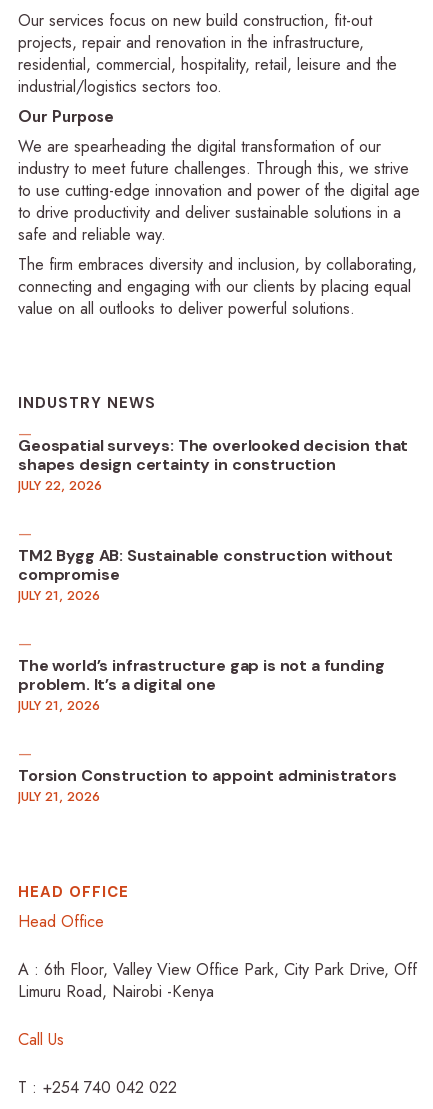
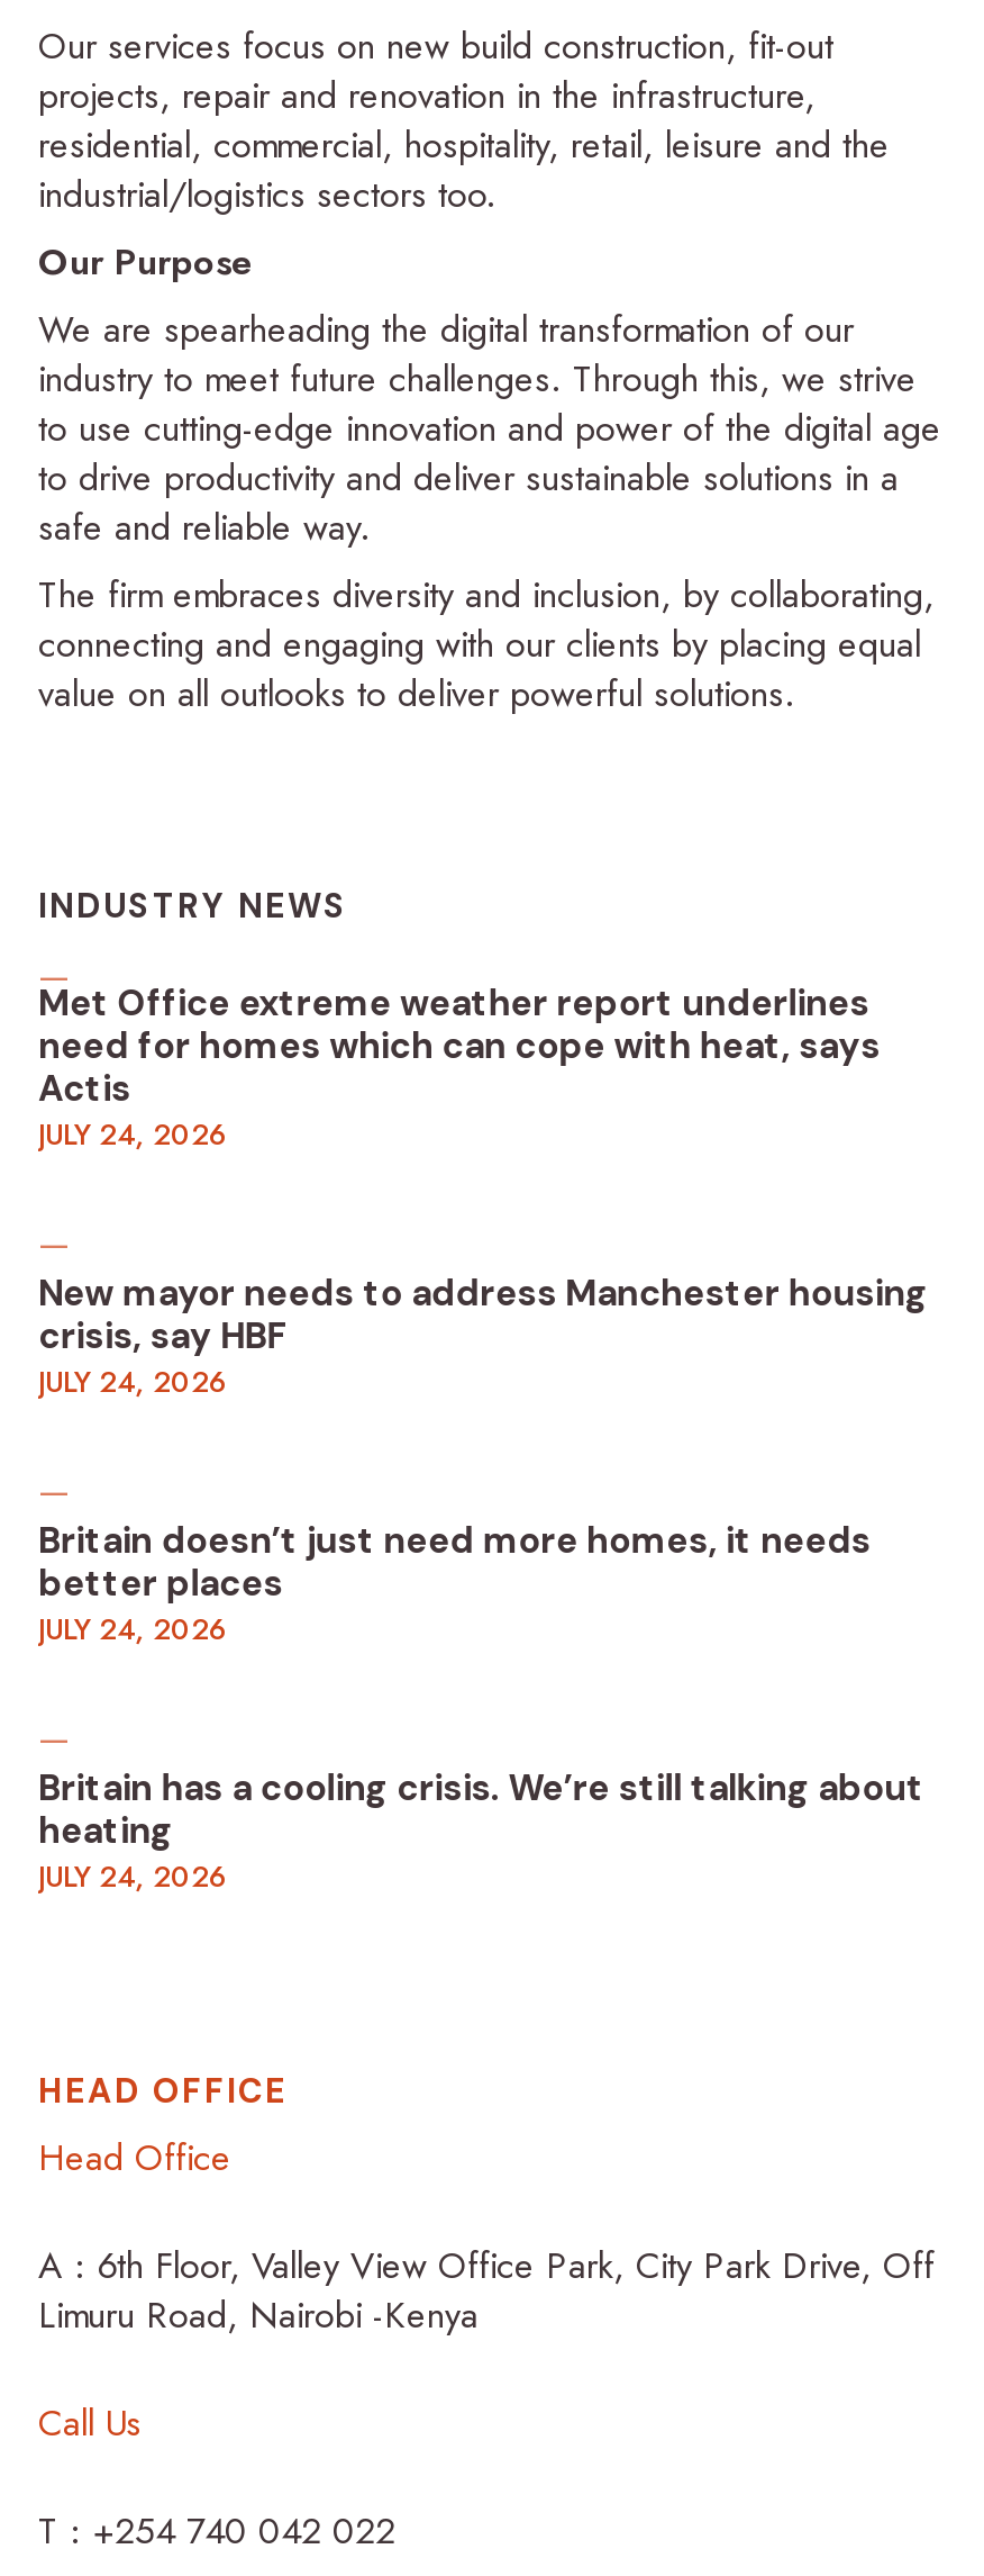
- Geospatial surveys: The overlooked decision that
- shapes design certainty in construction
- JULY 22, 2026
+ Met Office extreme weather report underlines
+ need for homes which can cope with heat, says
+ Actis
+ JULY 24, 2026

- TM2 Bygg AB: Sustainable construction without
- compromise
- JULY 21, 2026
+ New mayor needs to address Manchester housing
+ crisis, say HBF
+ JULY 24, 2026

- The world’s infrastructure gap is not a funding
- problem. It’s a digital one
- JULY 21, 2026
+ Britain doesn’t just need more homes, it needs
+ better places
+ JULY 24, 2026

- Torsion Construction to appoint administrators
- JULY 21, 2026
+ Britain has a cooling crisis. We’re still talking about
+ heating
+ JULY 24, 2026
